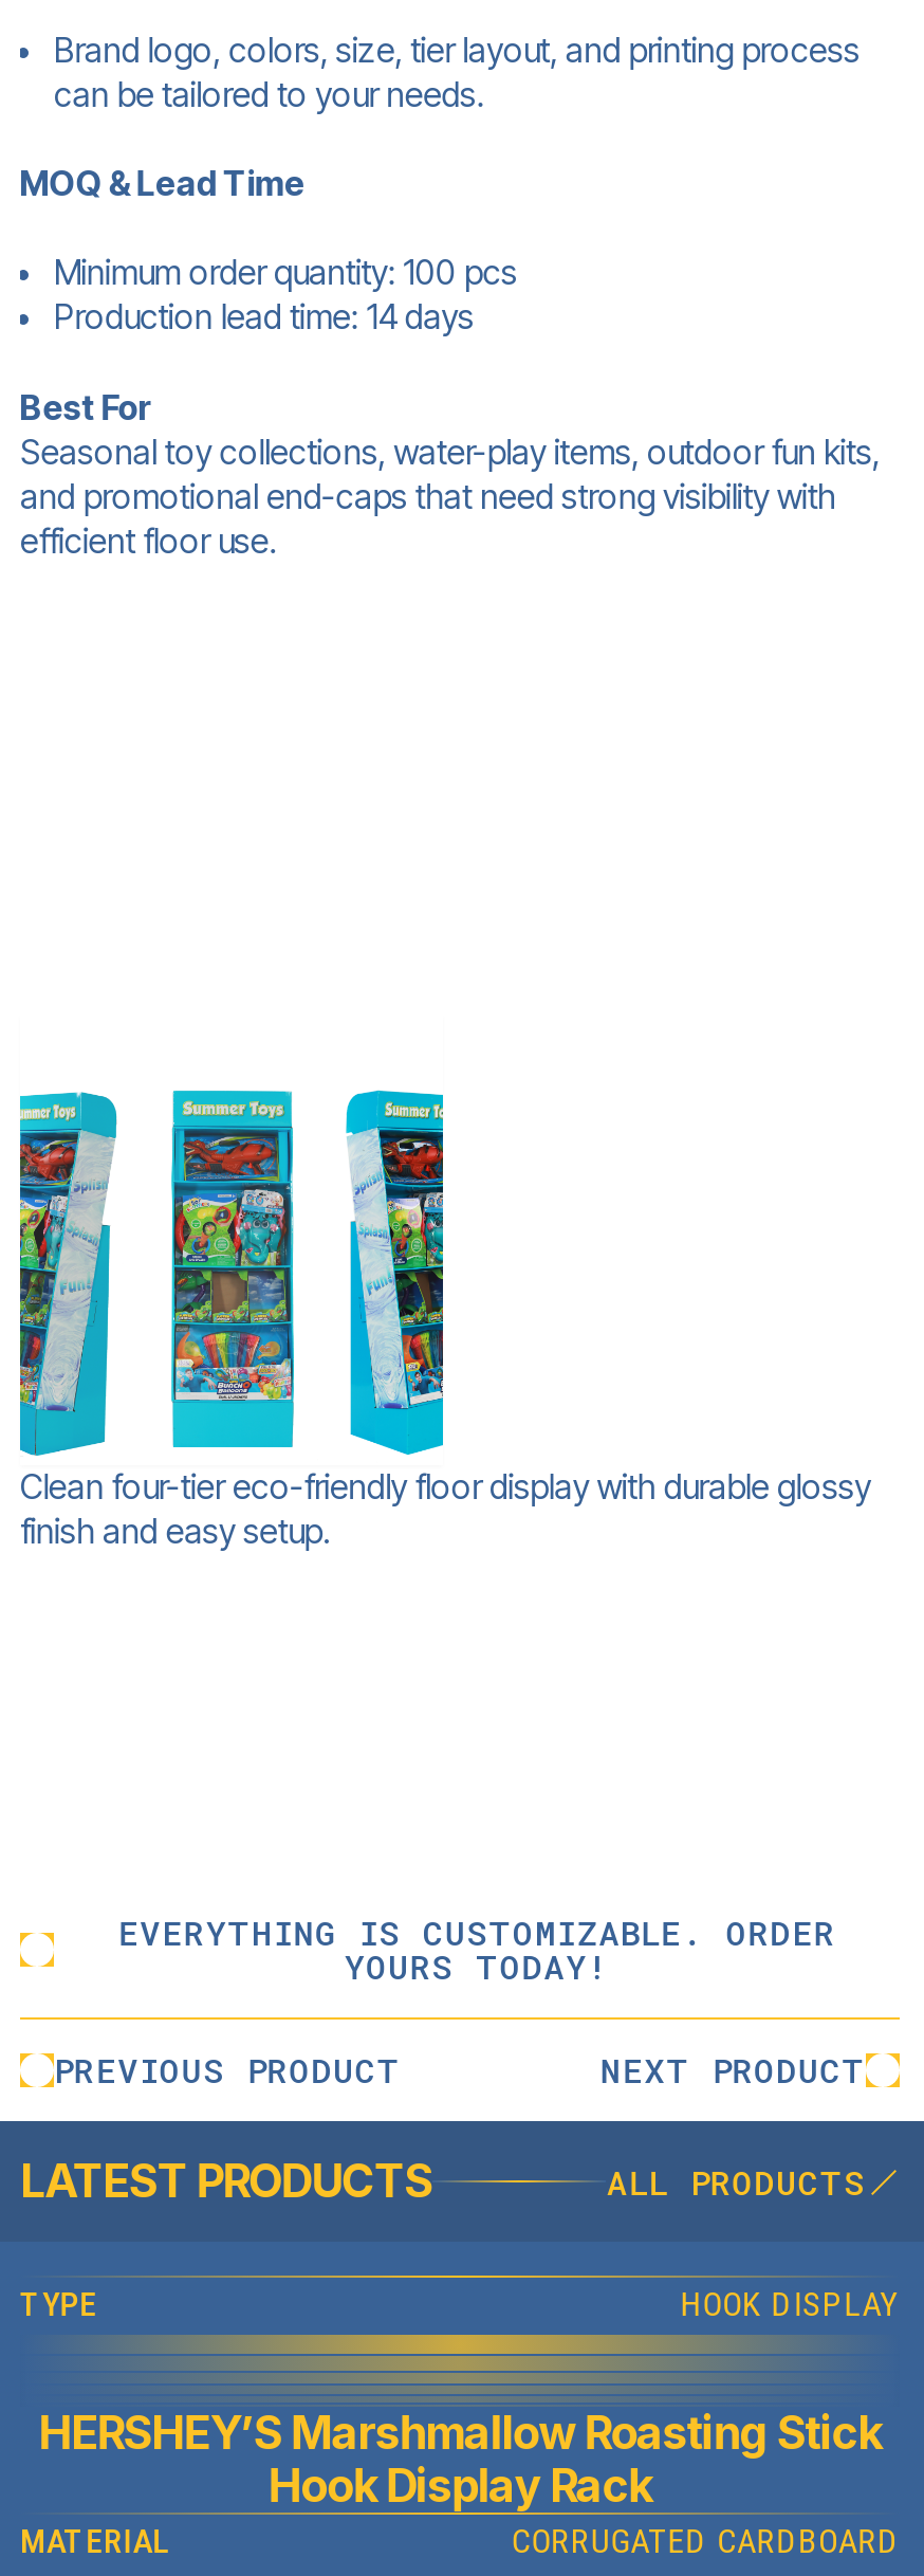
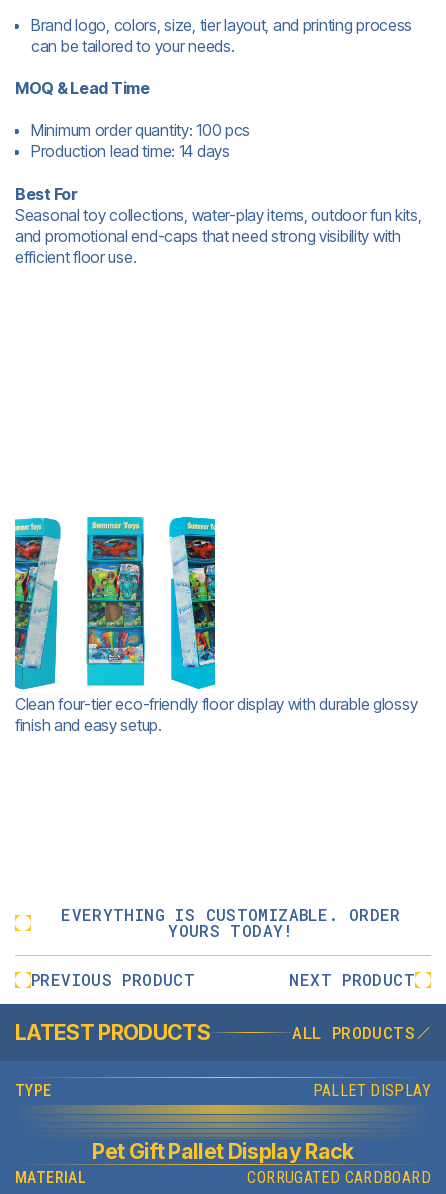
- HOOK DISPLAY
+ PALLET DISPLAY

- HERSHEY’S Marshmallow Roasting Stick
- Hook Display Rack
+ Pet Gift Pallet Display Rack
